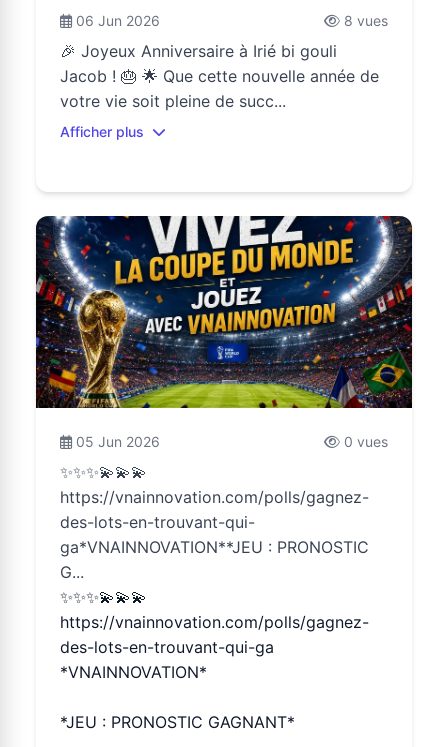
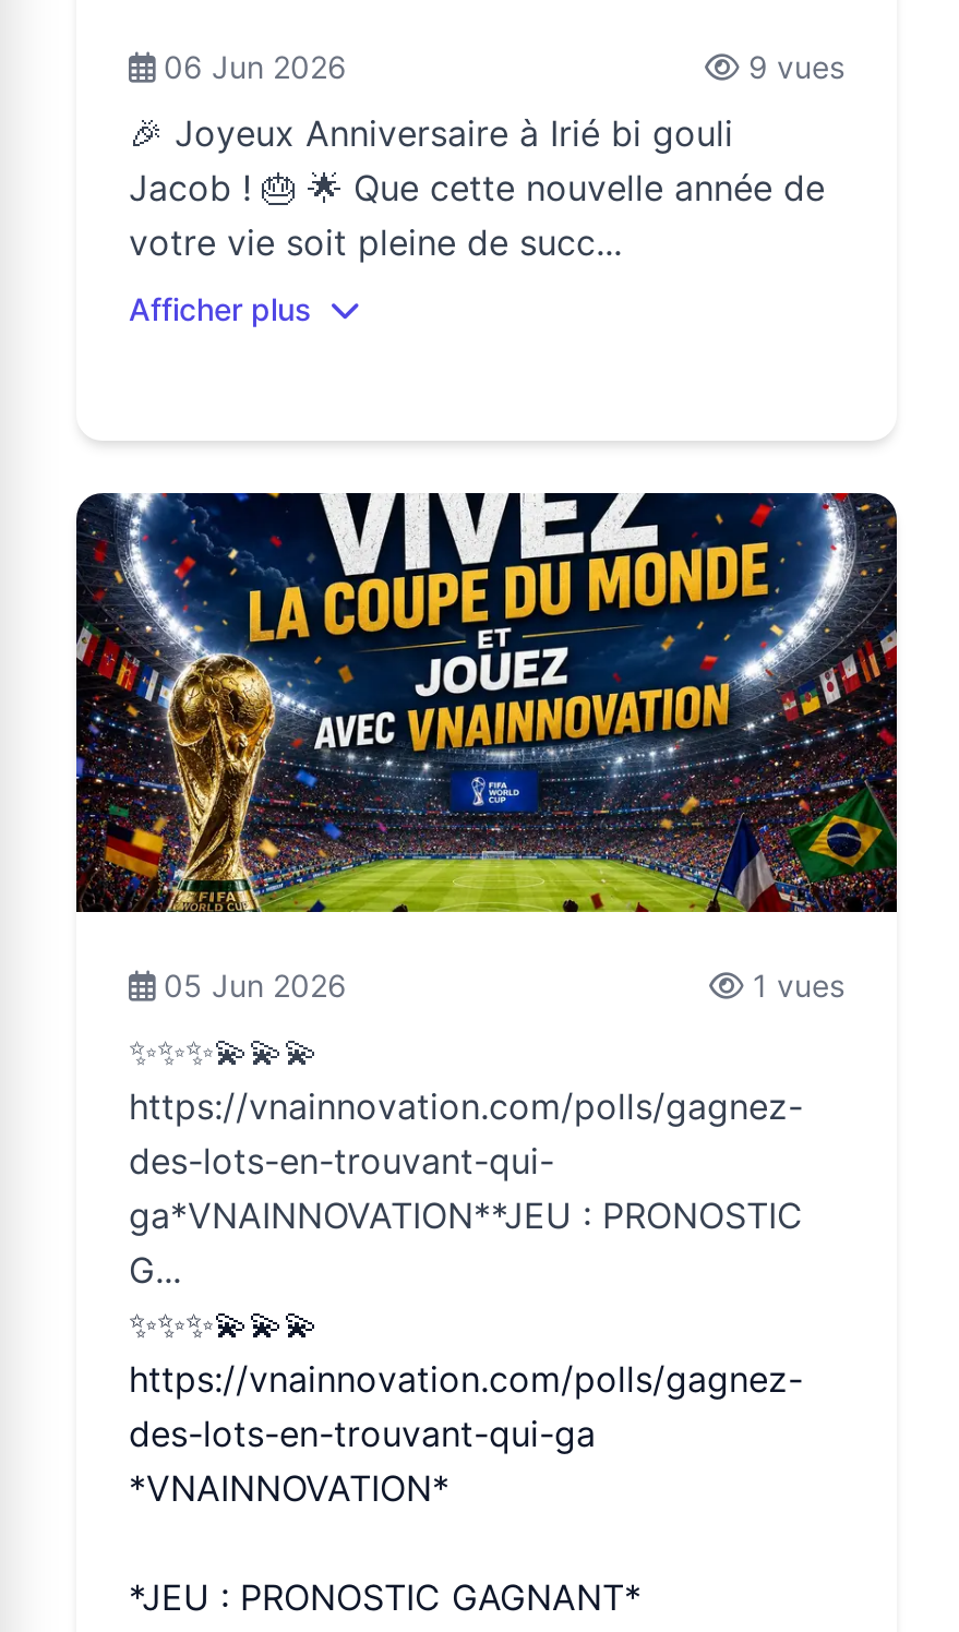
- 8 vues
+ 9 vues

- 0 vues
+ 1 vues
